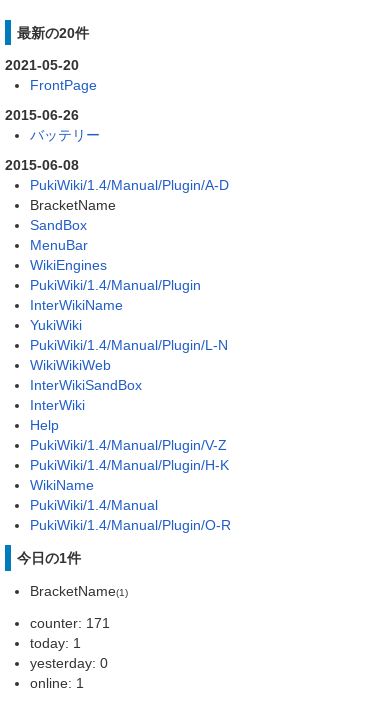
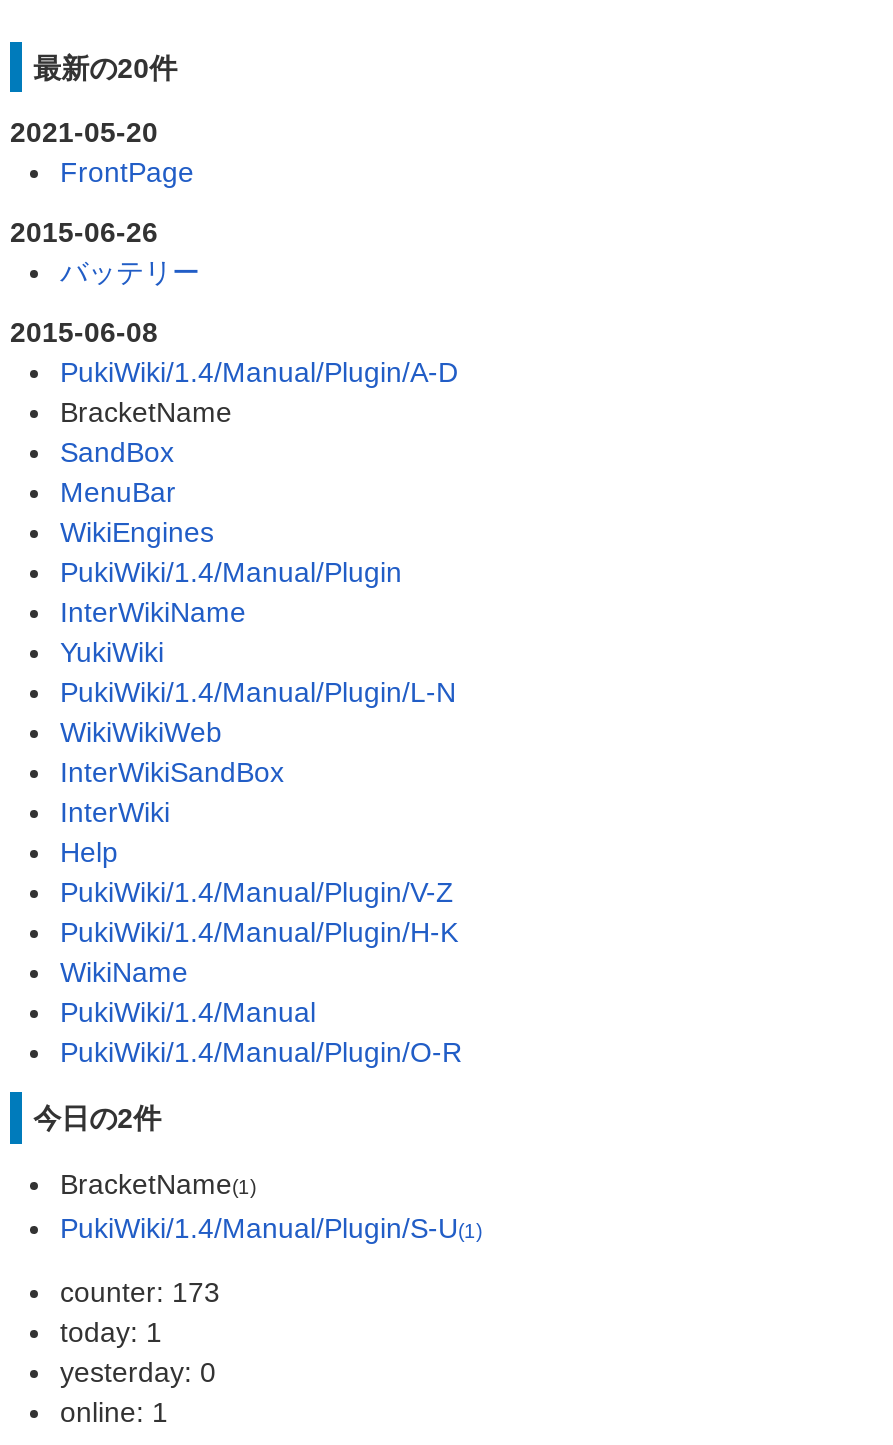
- 今日の1件
+ 今日の2件

- counter: 171
+ PukiWiki/1.4/Manual/Plugin/S-U(1)
+ counter: 173
